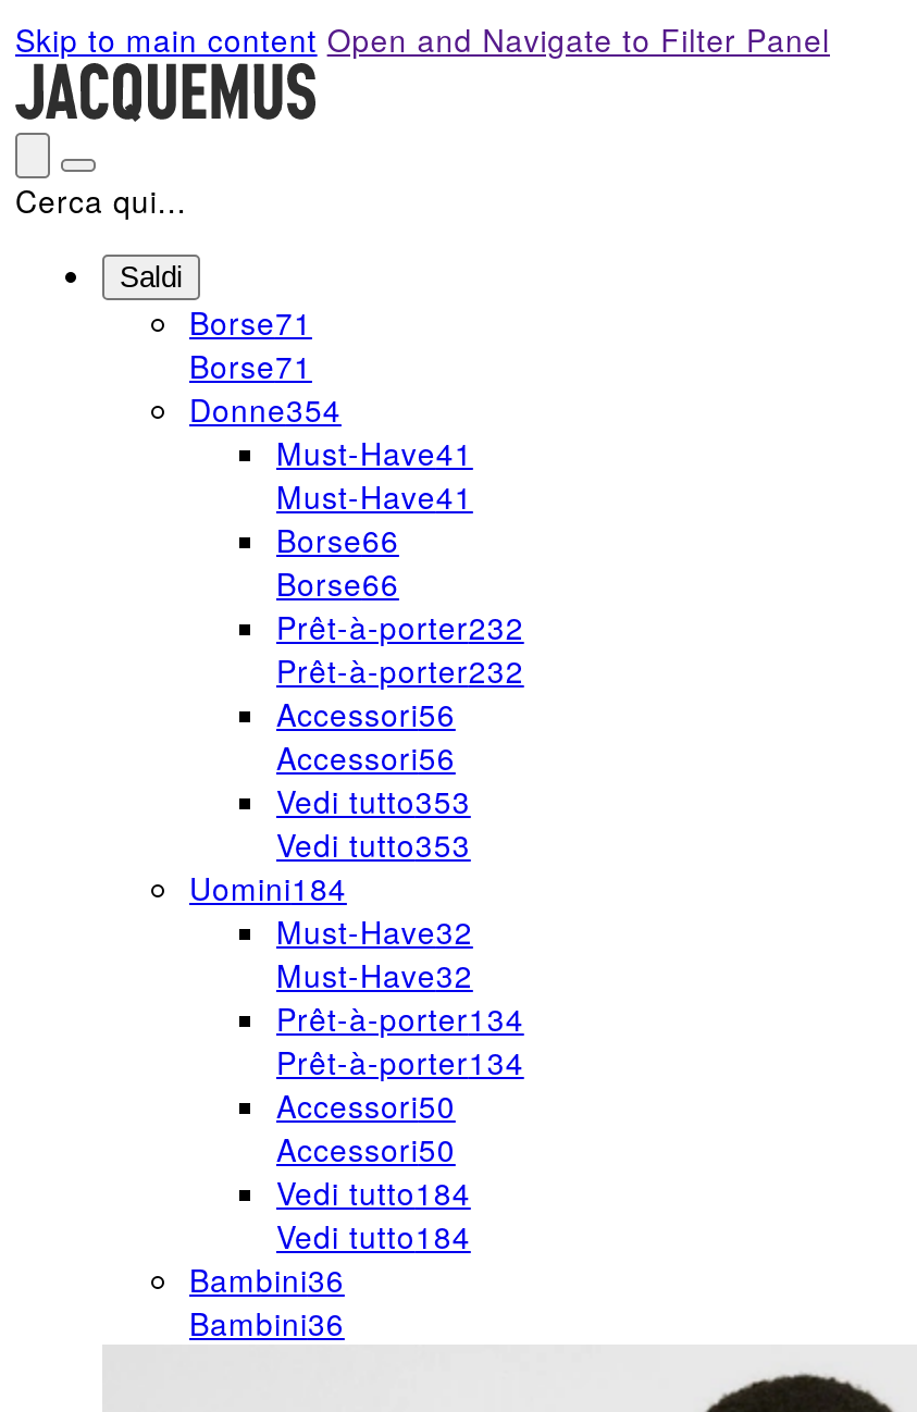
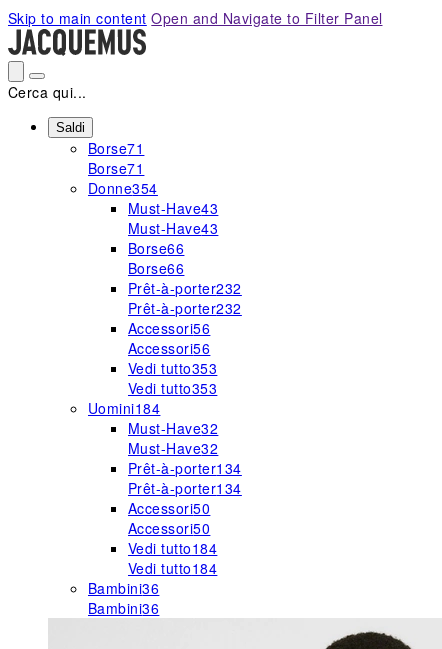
- Must-Have41
+ Must-Have43

- Must-Have41
+ Must-Have43
